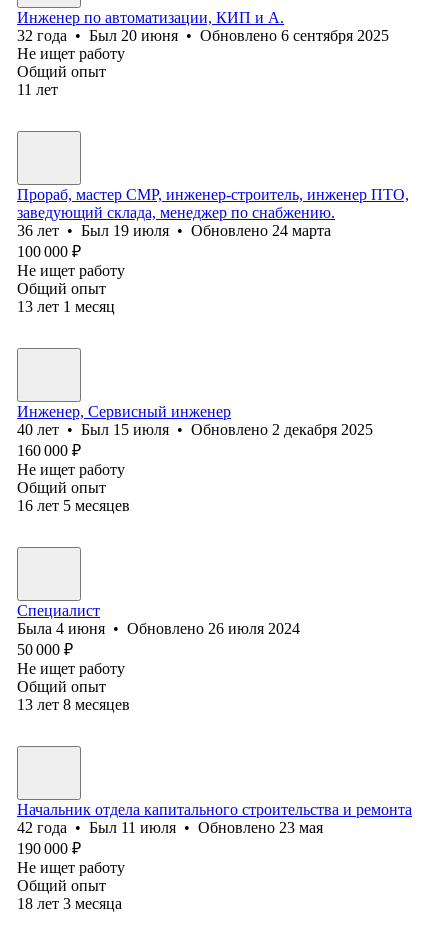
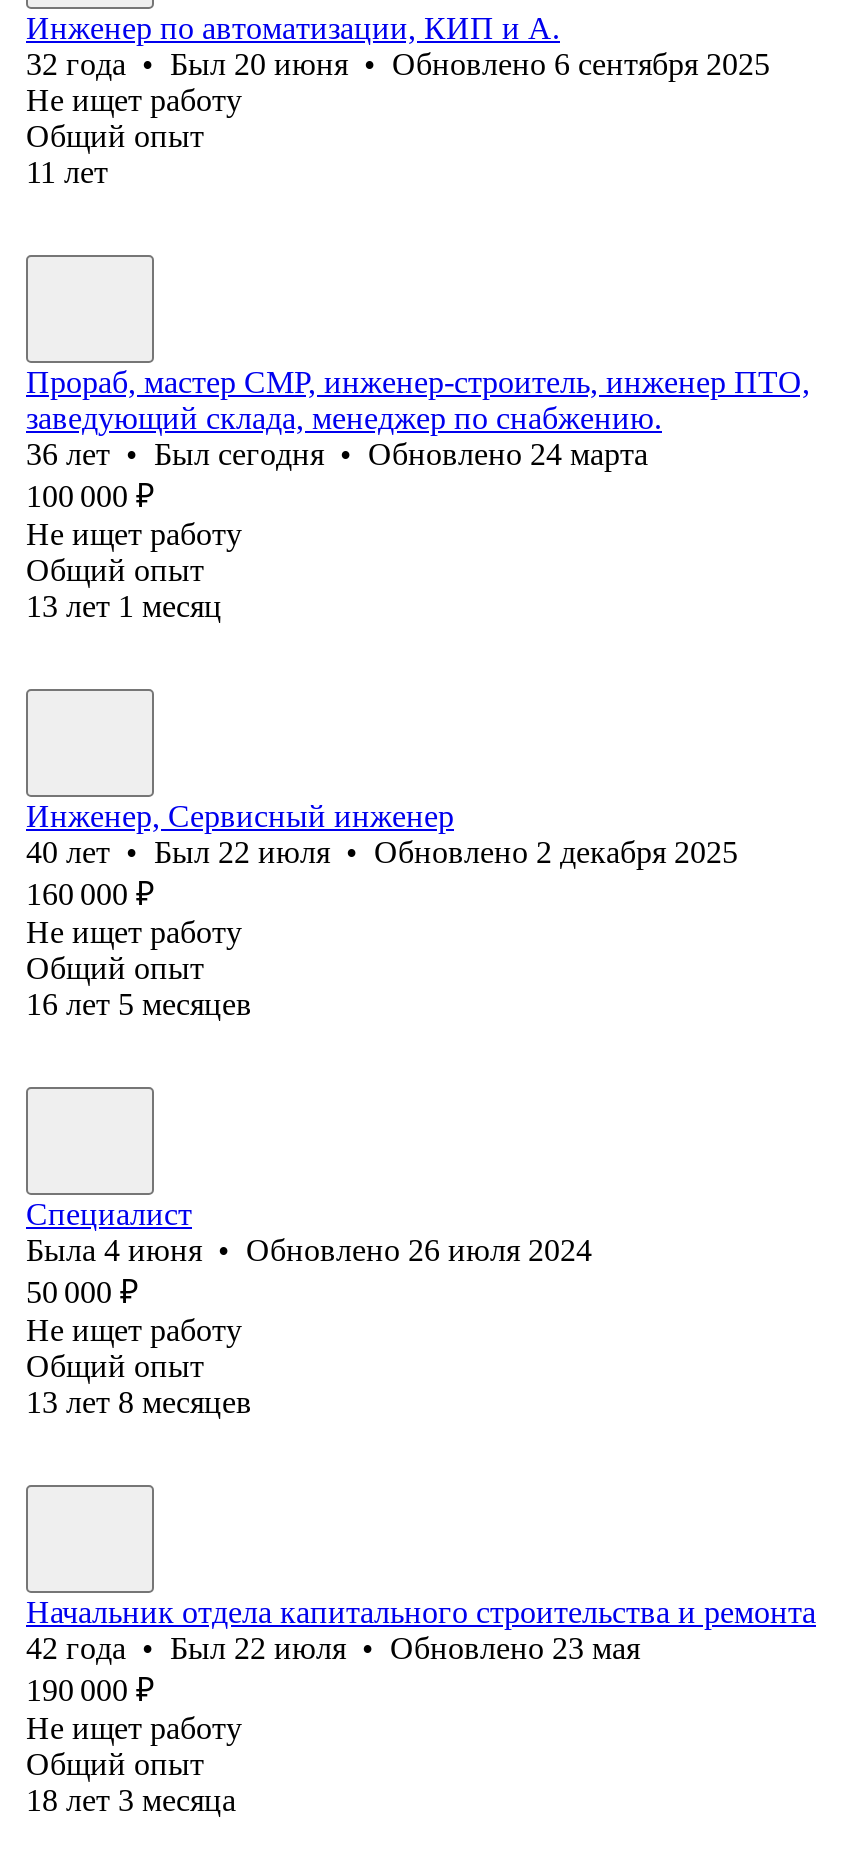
- 36 лет • Был 19 июля • Обновлено 24 марта
+ 36 лет • Был сегодня • Обновлено 24 марта

- 40 лет • Был 15 июля • Обновлено 2 декабря 2025
+ 40 лет • Был 22 июля • Обновлено 2 декабря 2025

- 42 года • Был 11 июля • Обновлено 23 мая
+ 42 года • Был 22 июля • Обновлено 23 мая
